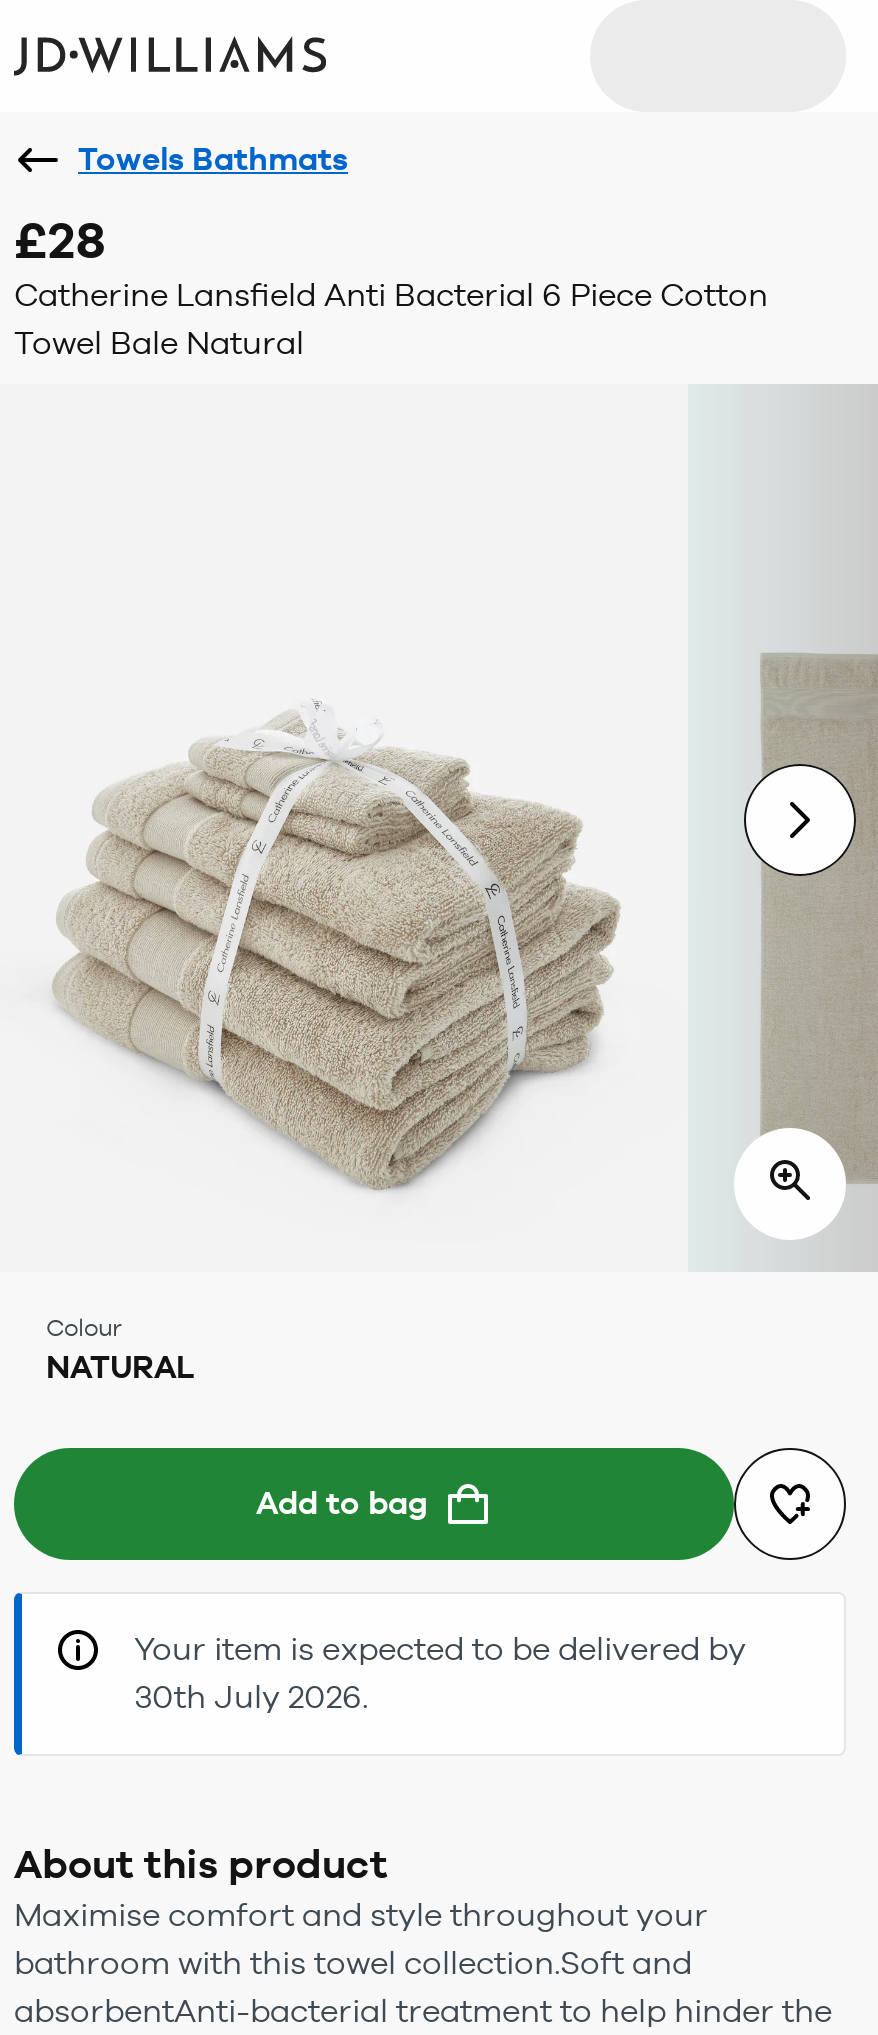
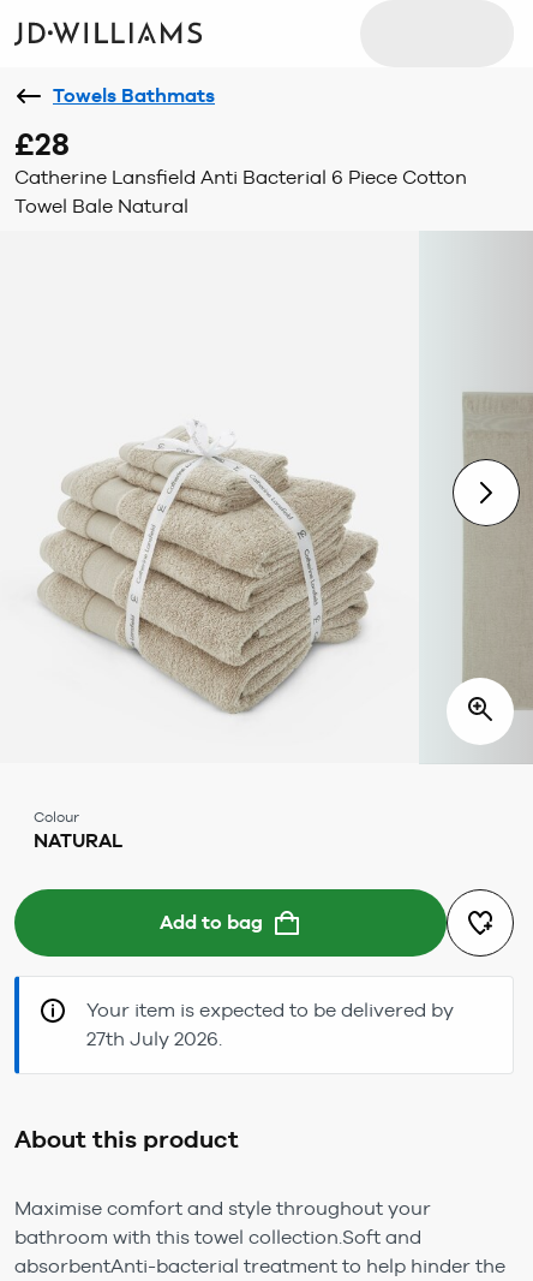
- 30th July 2026.
+ 27th July 2026.
